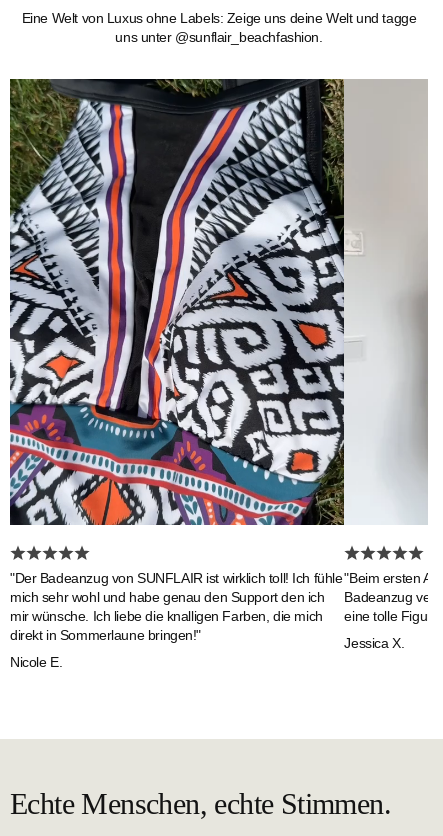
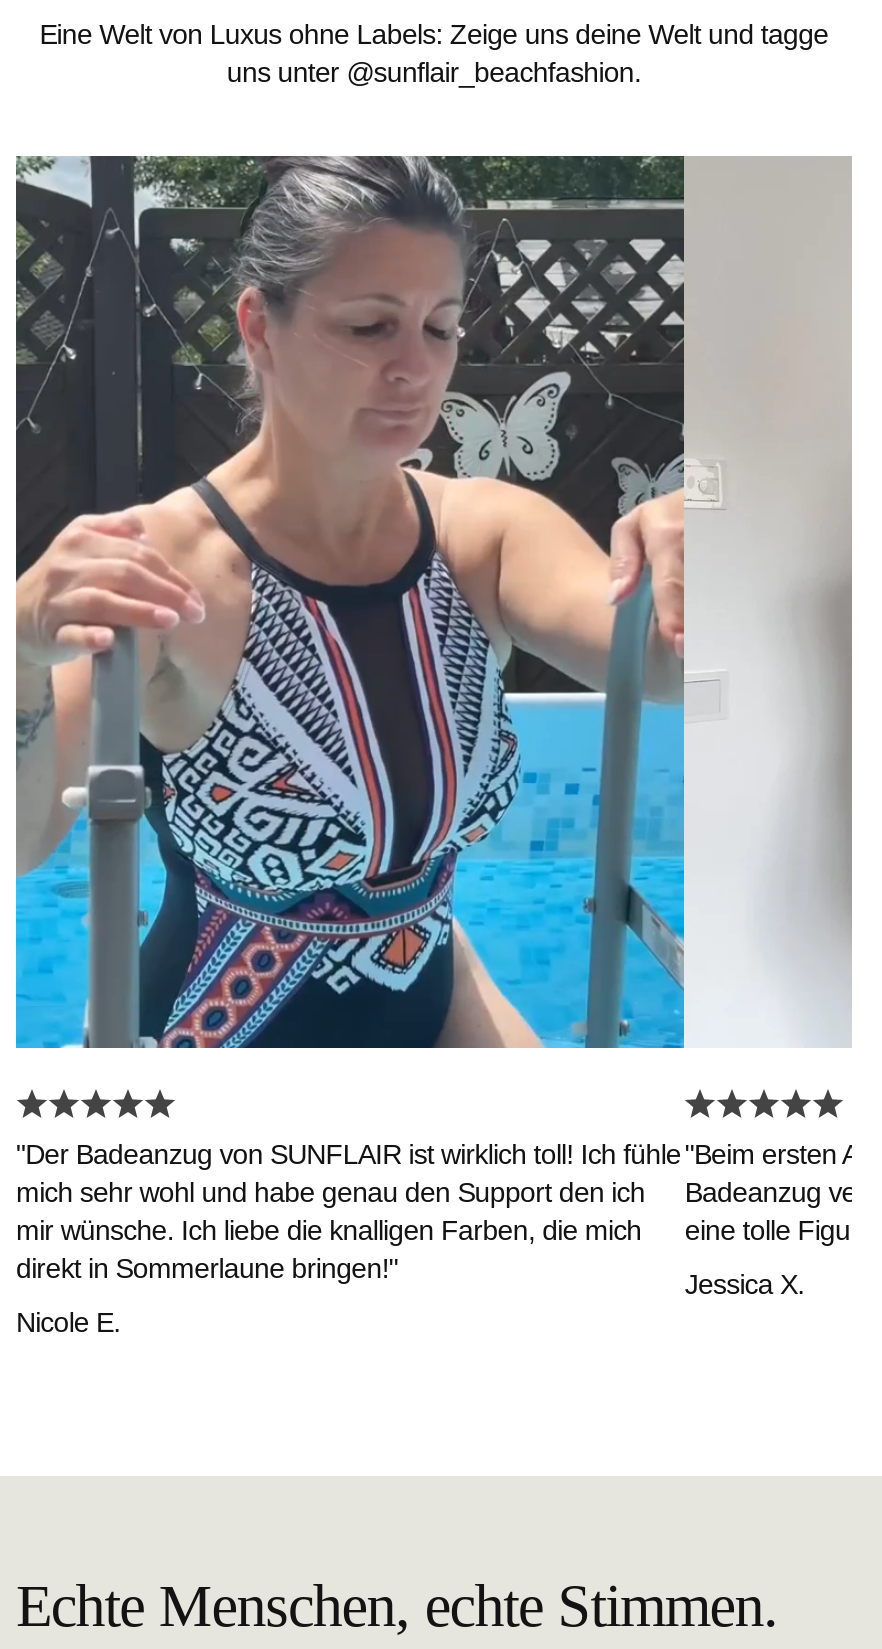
- [image]
+ [image]
